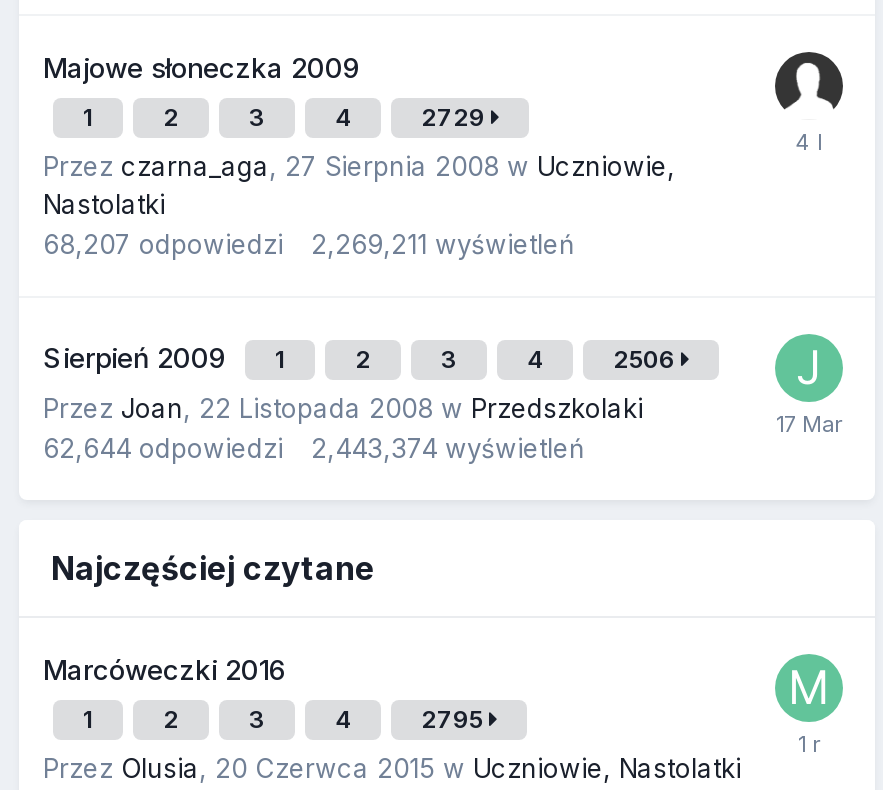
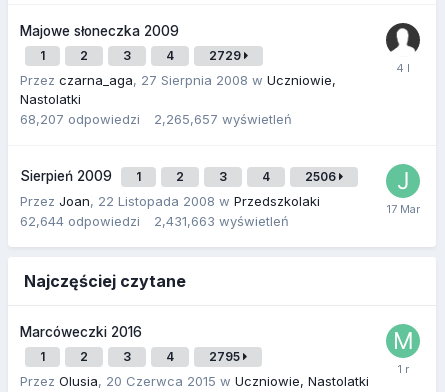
- 68,207 odpowiedzi 2,269,211 wyświetleń
+ 68,207 odpowiedzi 2,265,657 wyświetleń

- 62,644 odpowiedzi 2,443,374 wyświetleń
+ 62,644 odpowiedzi 2,431,663 wyświetleń
